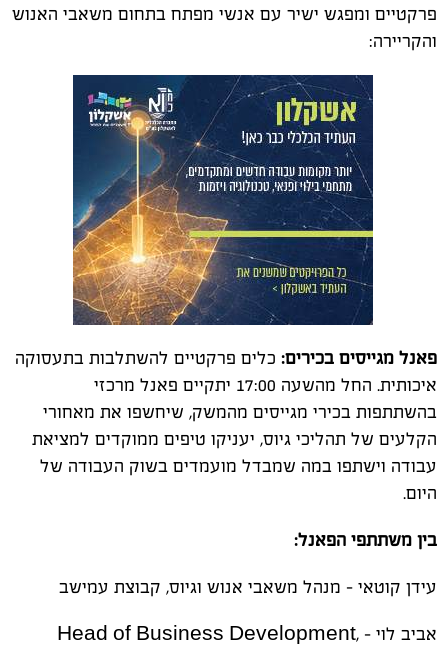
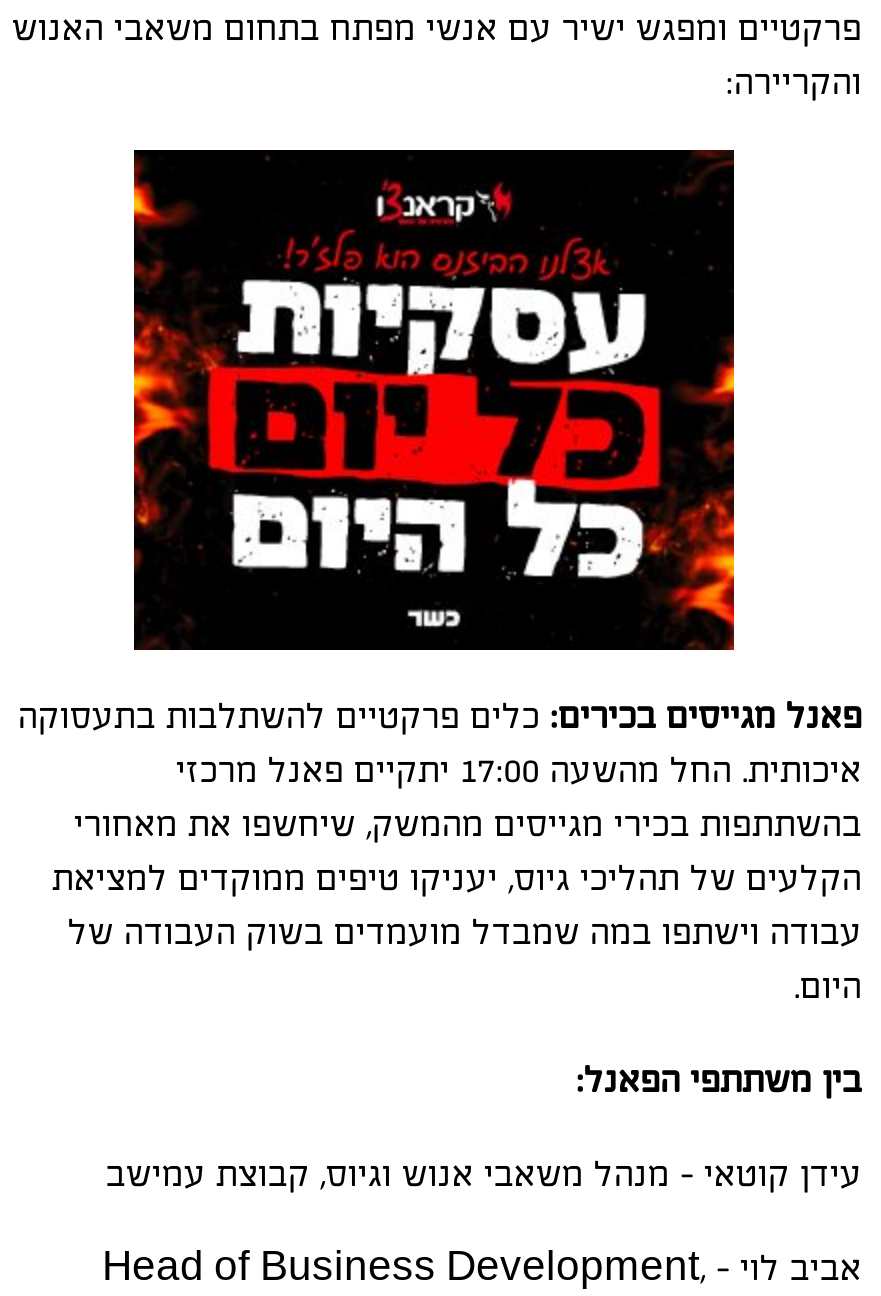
- [image]
+ [image]
